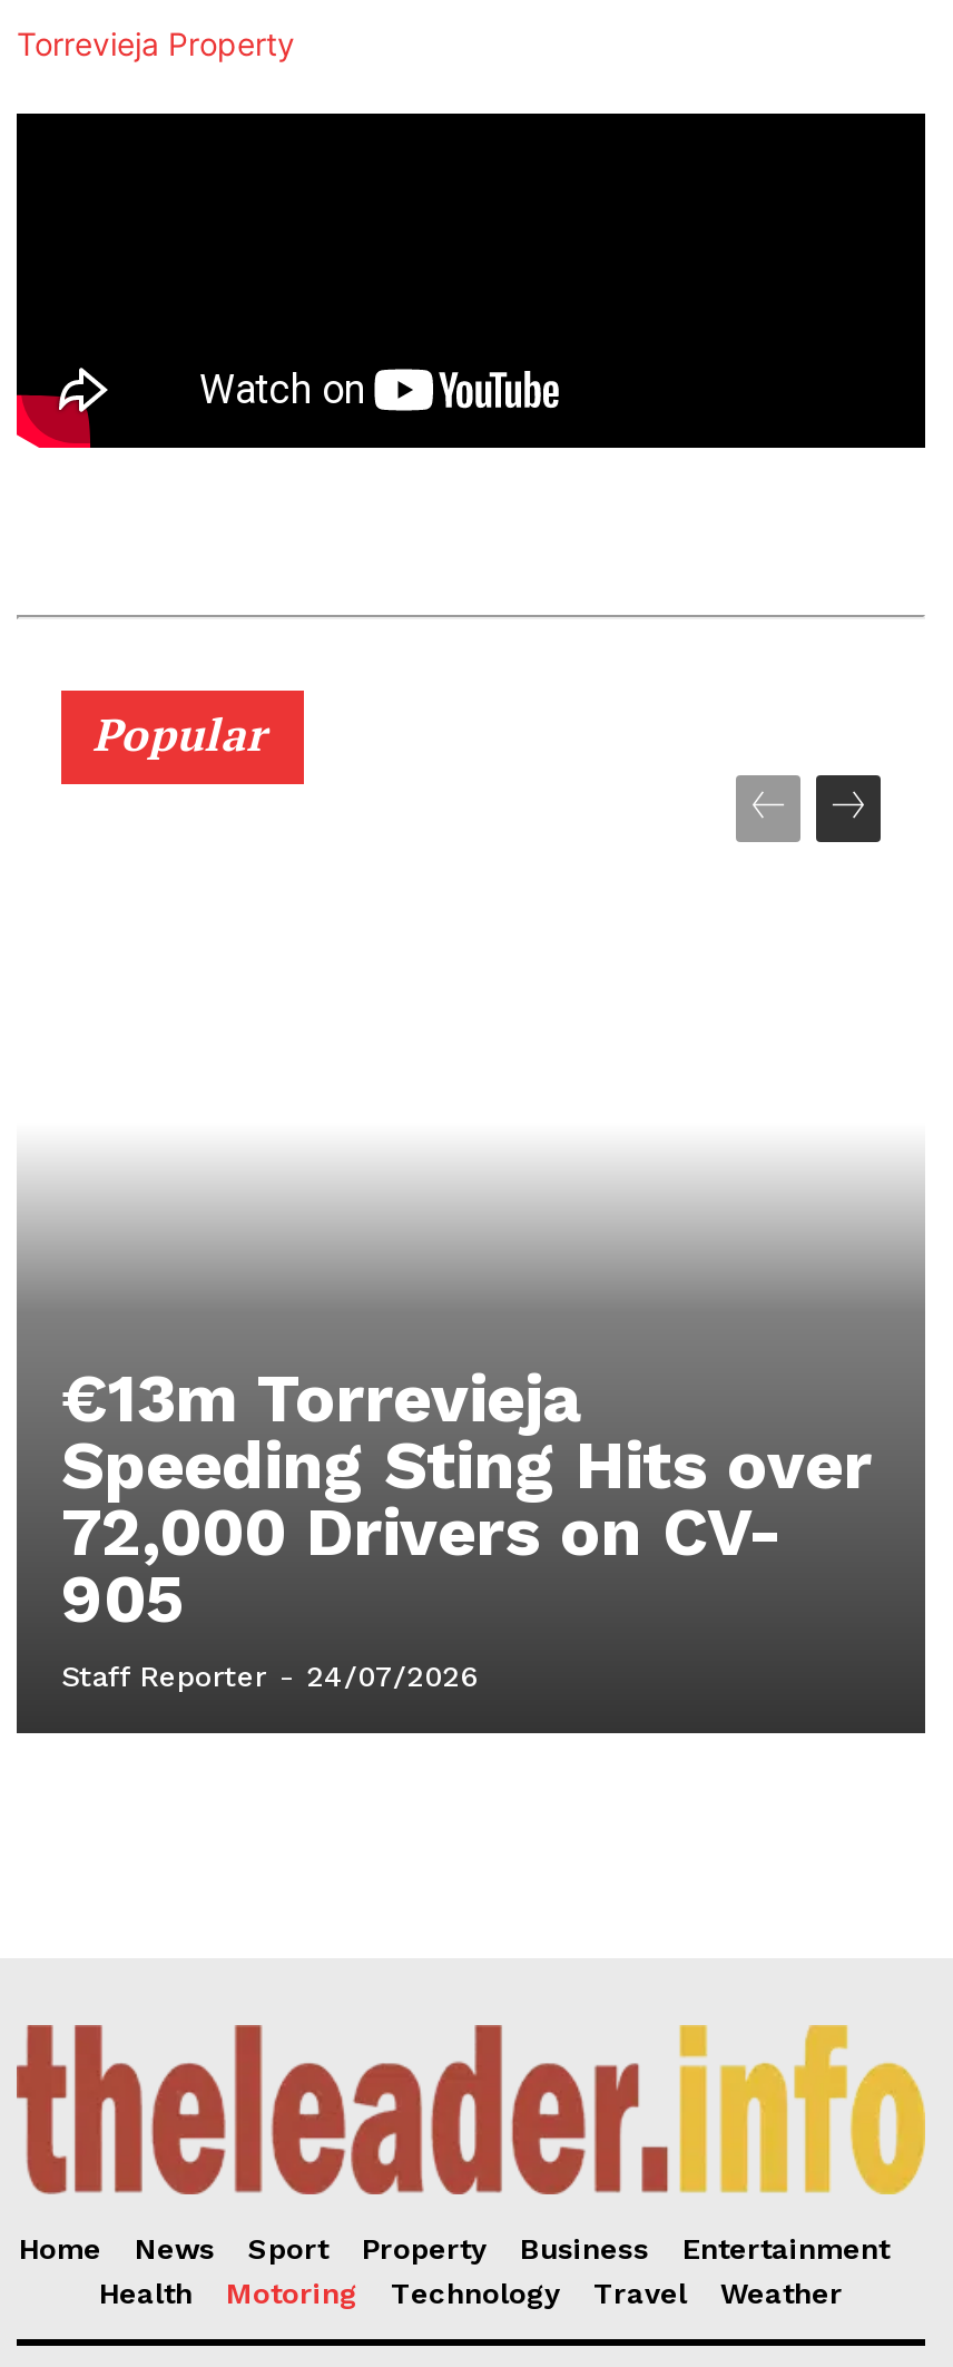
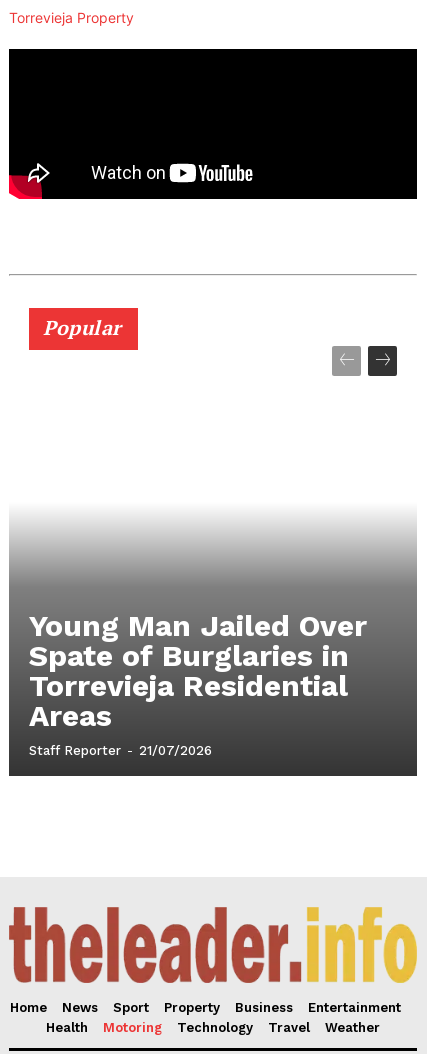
- €13m Torrevieja
- Speeding Sting Hits over
- 72,000 Drivers on CV-
- 905
- Staff Reporter - 24/07/2026
+ Young Man Jailed Over
+ Spate of Burglaries in
+ Torrevieja Residential
+ Areas
+ Staff Reporter - 21/07/2026
